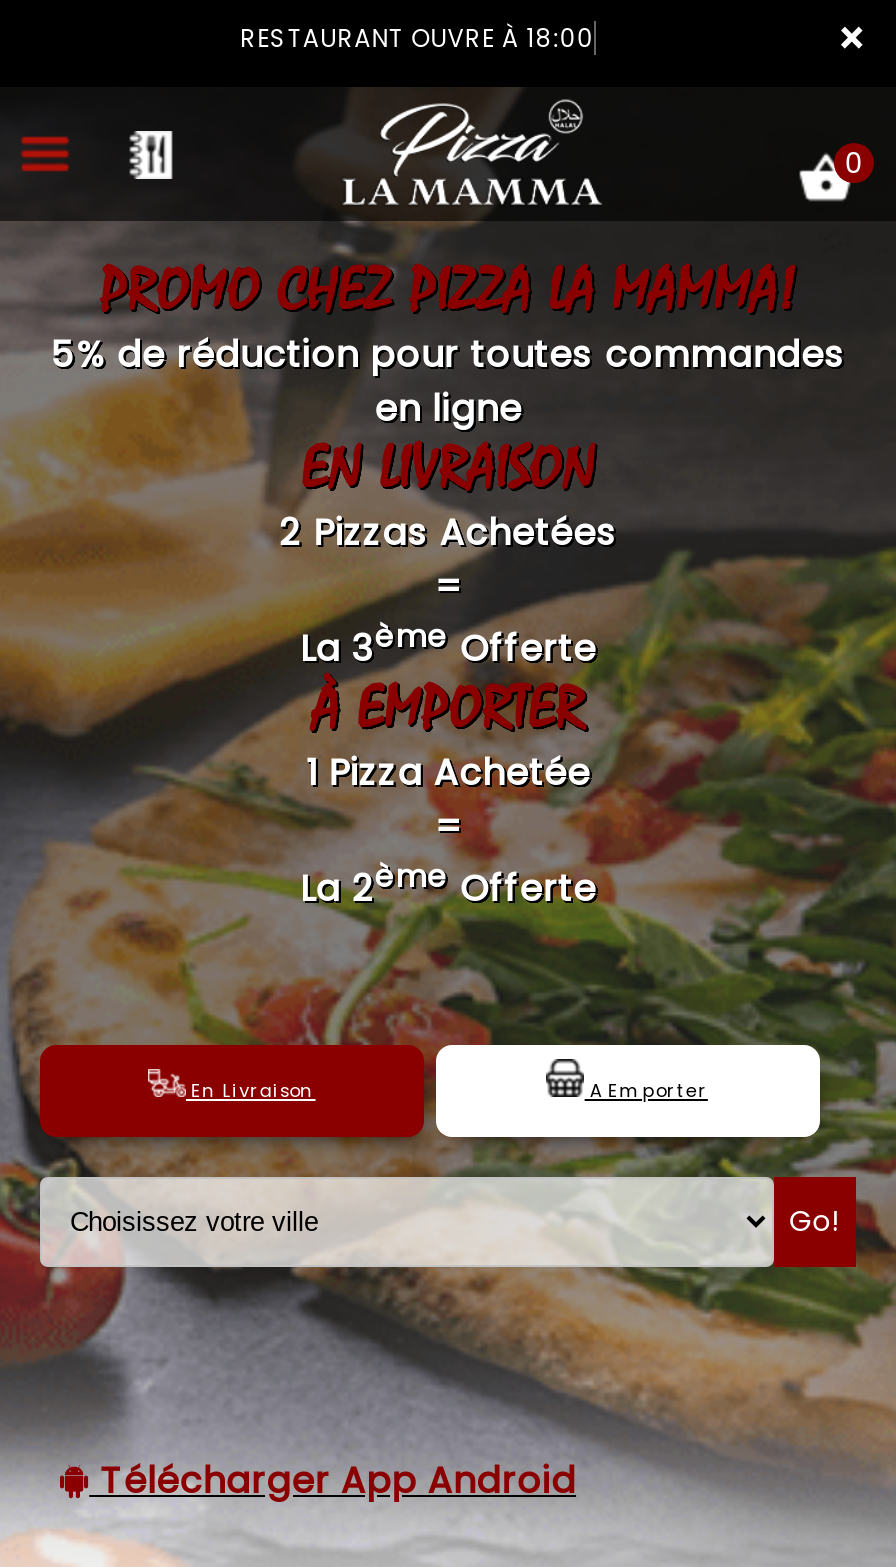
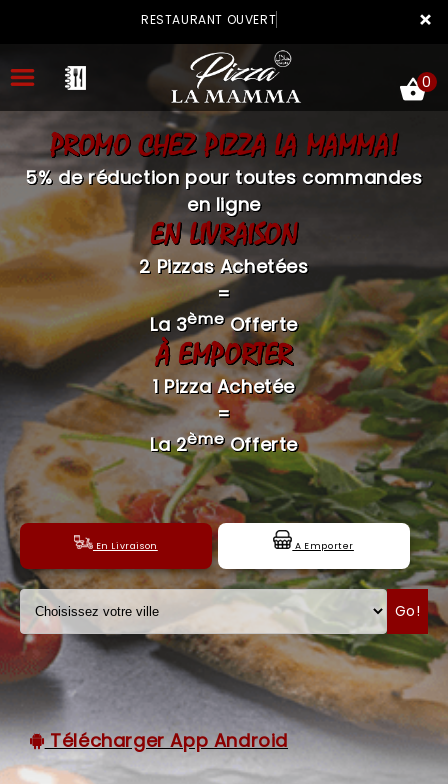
- RESTAURANT OUVRE À 18:00
+ RESTAURANT OUVERT
